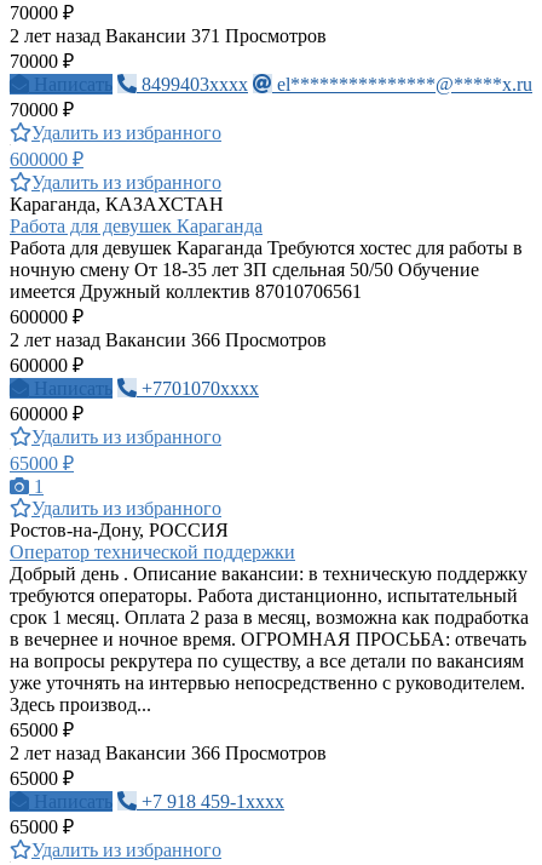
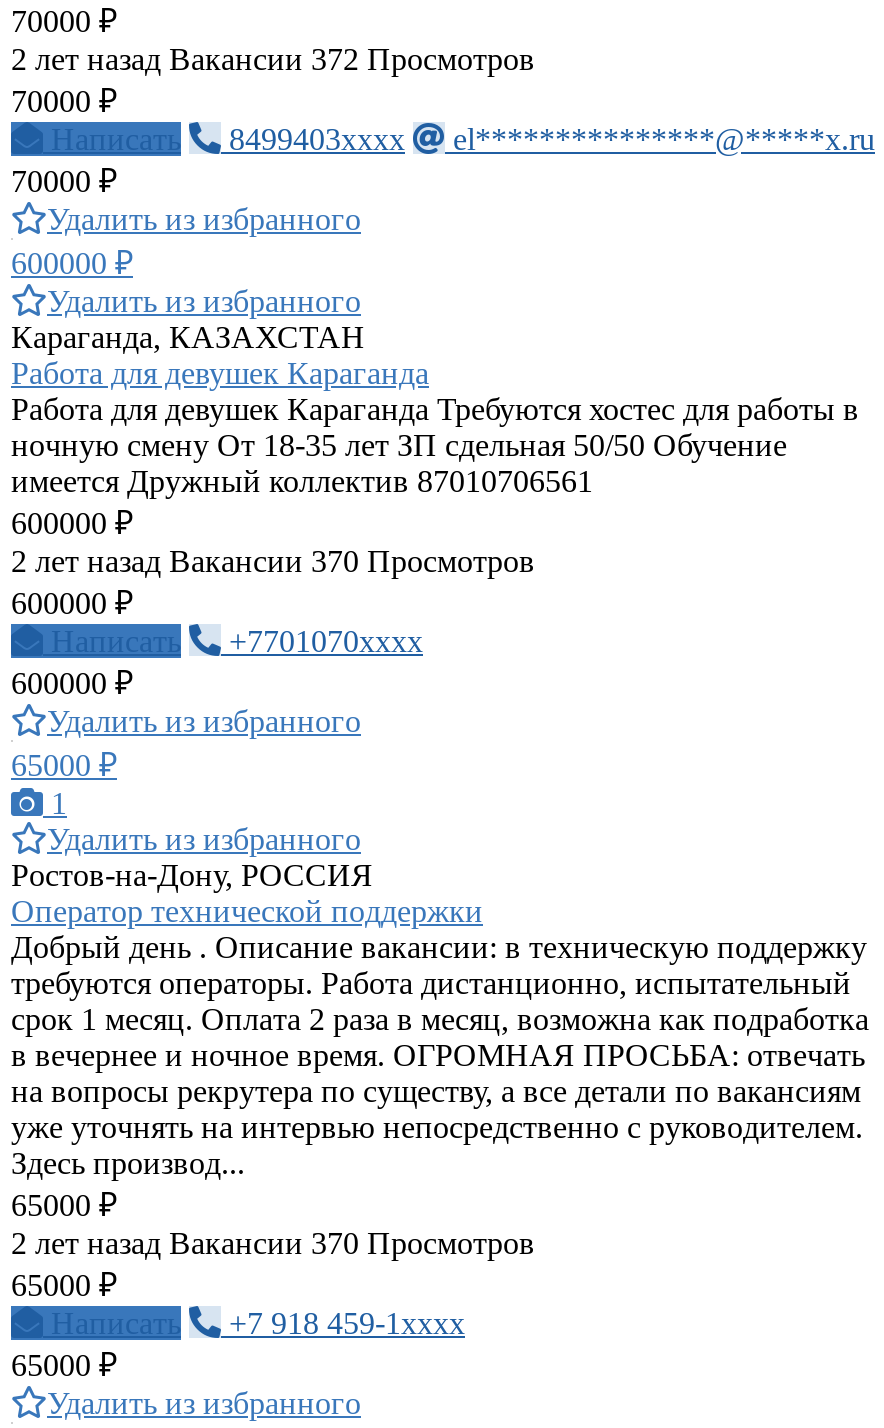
- 2 лет назад Вакансии 371 Просмотров
+ 2 лет назад Вакансии 372 Просмотров

- 2 лет назад Вакансии 366 Просмотров
+ 2 лет назад Вакансии 370 Просмотров

- 2 лет назад Вакансии 366 Просмотров
+ 2 лет назад Вакансии 370 Просмотров
